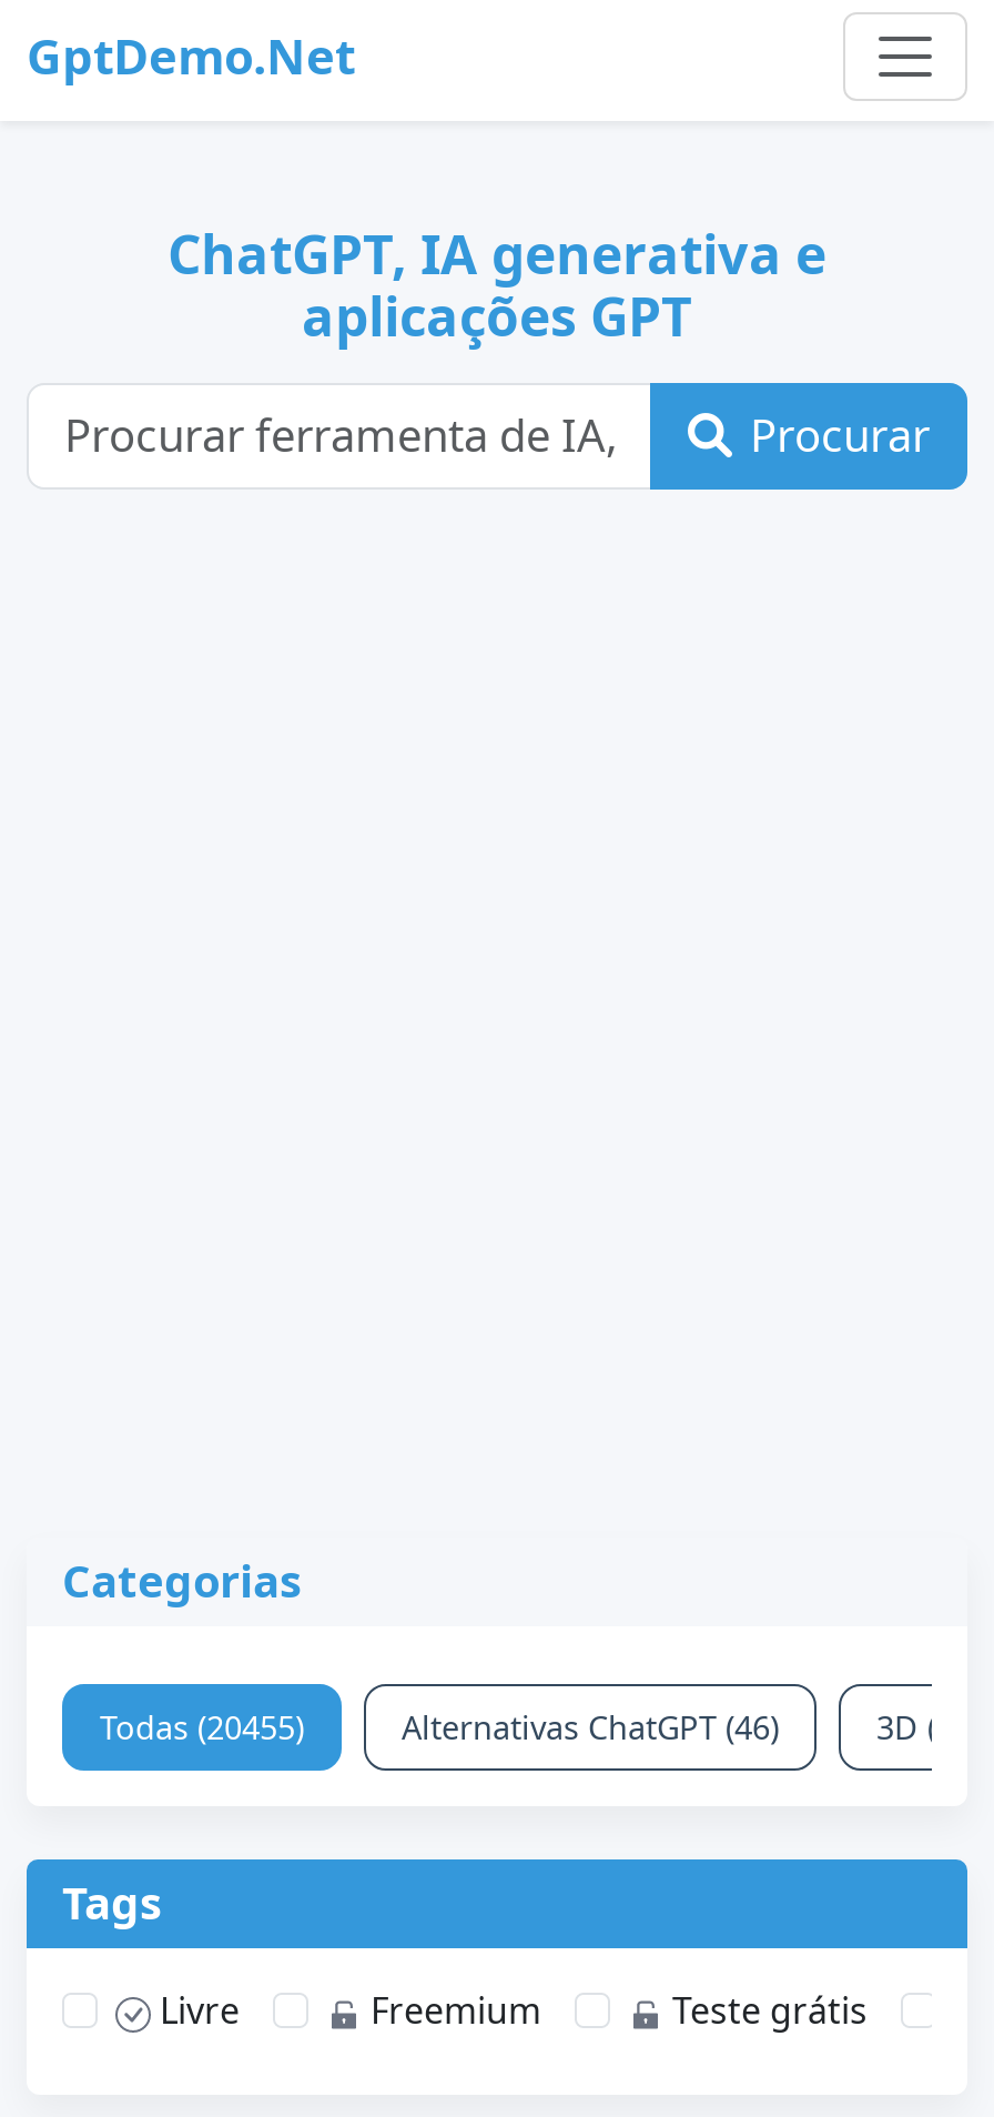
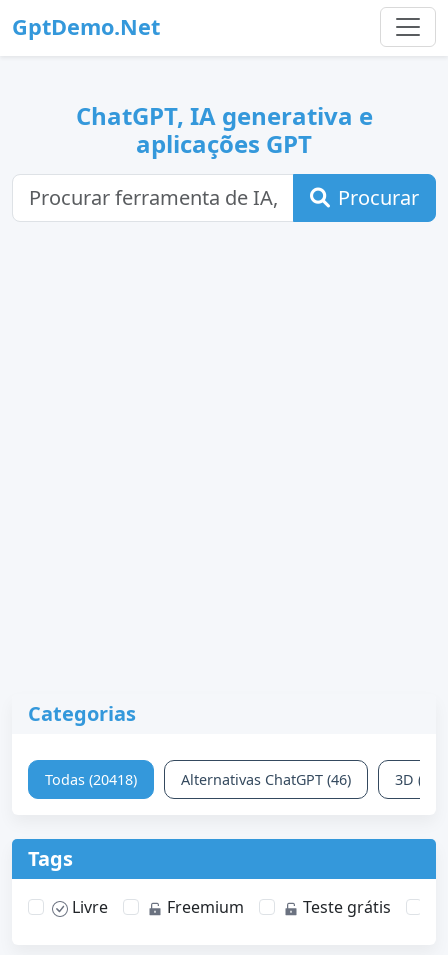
- Todas (20455)
+ Todas (20418)
